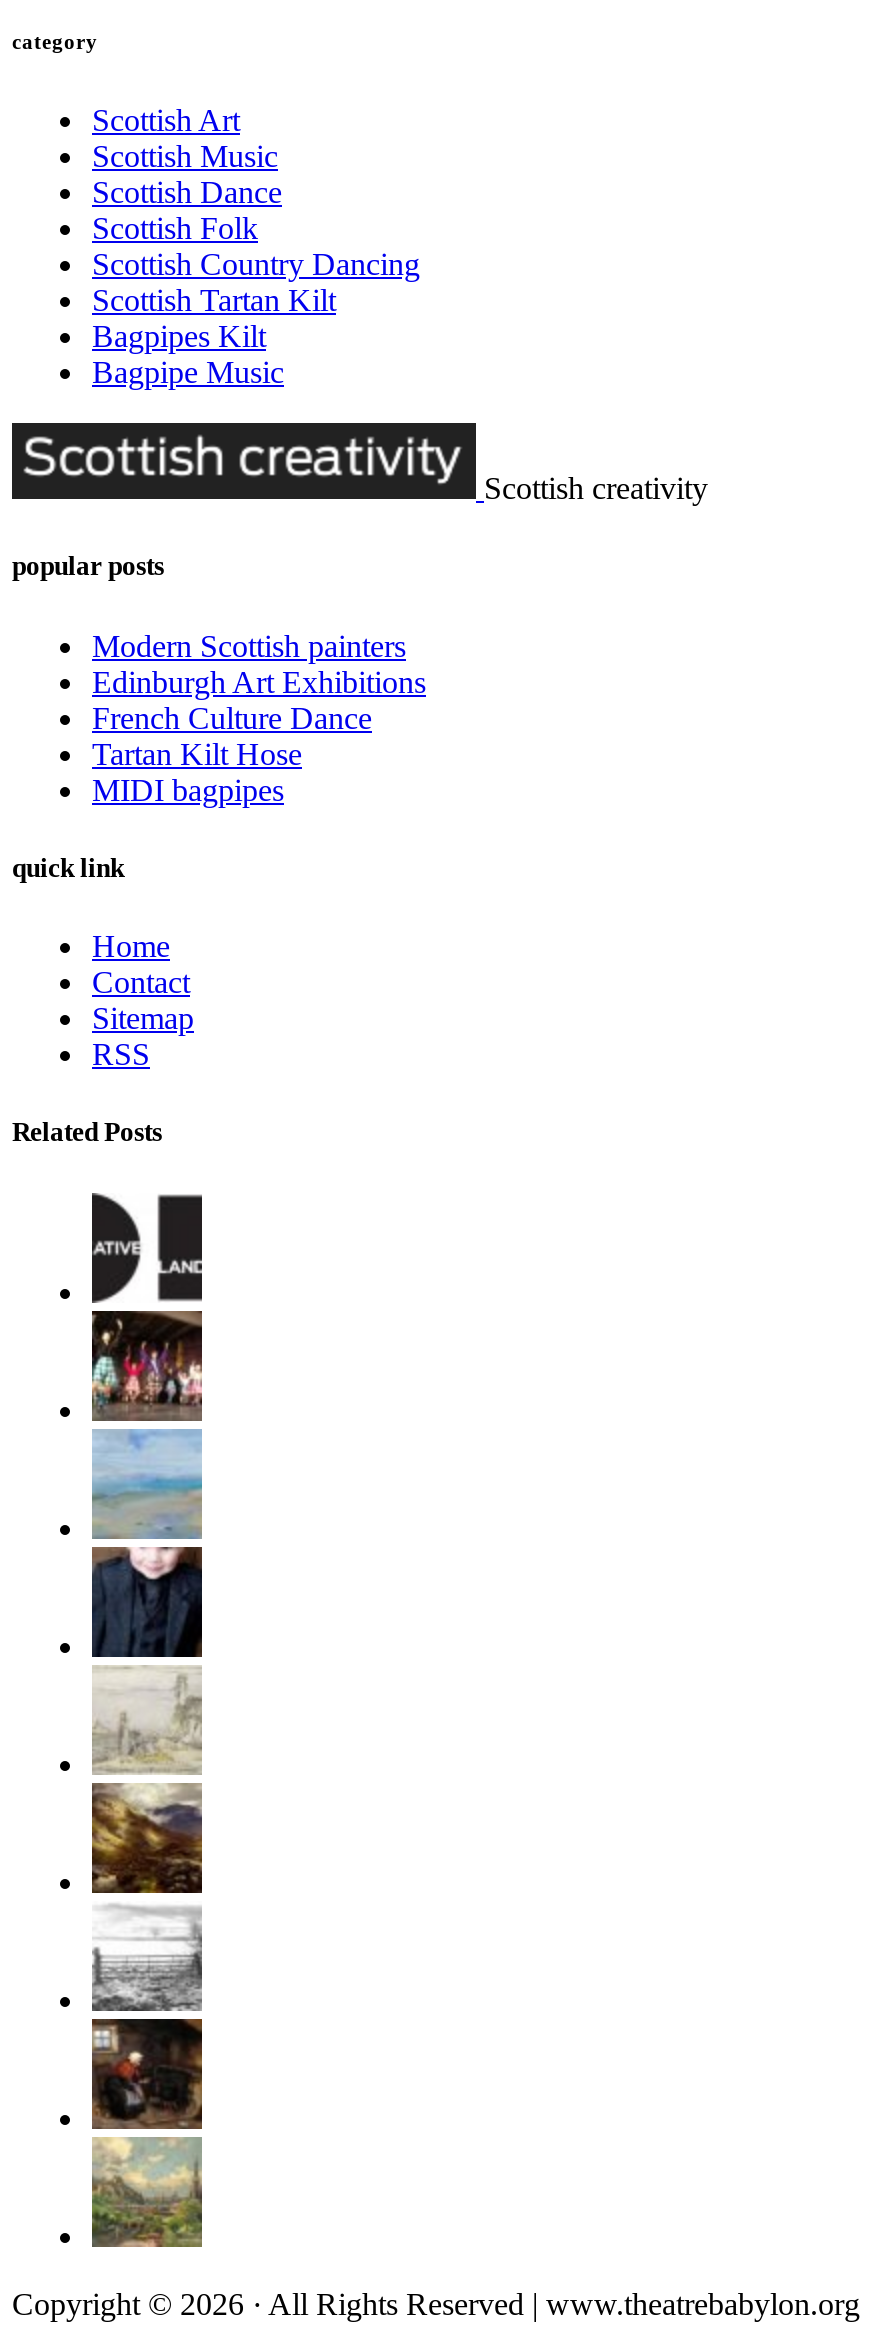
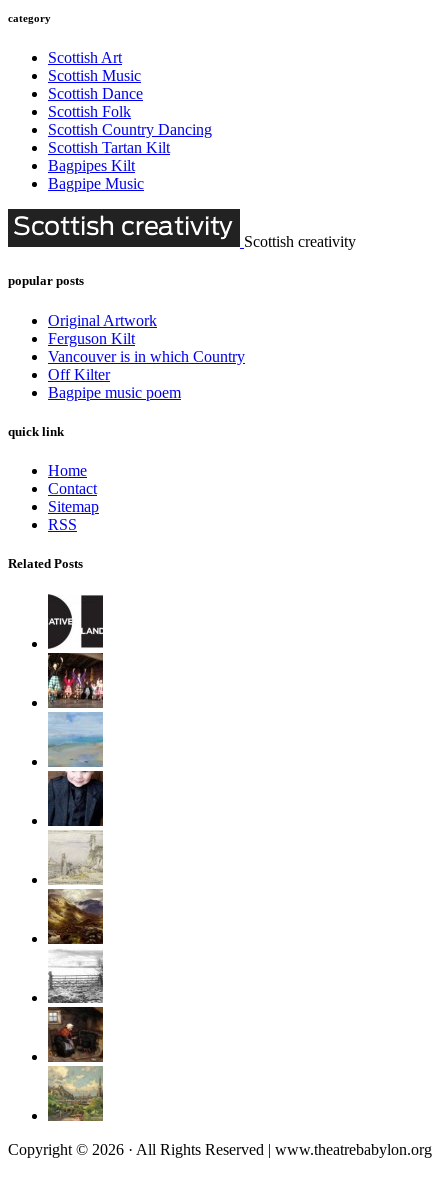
- Modern Scottish painters
- Edinburgh Art Exhibitions
- French Culture Dance
- Tartan Kilt Hose
- MIDI bagpipes
+ Original Artwork
+ Ferguson Kilt
+ Vancouver is in which Country
+ Off Kilter
+ Bagpipe music poem
